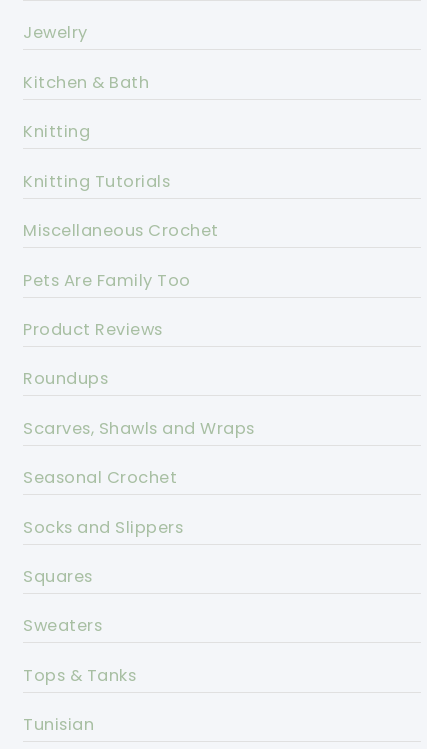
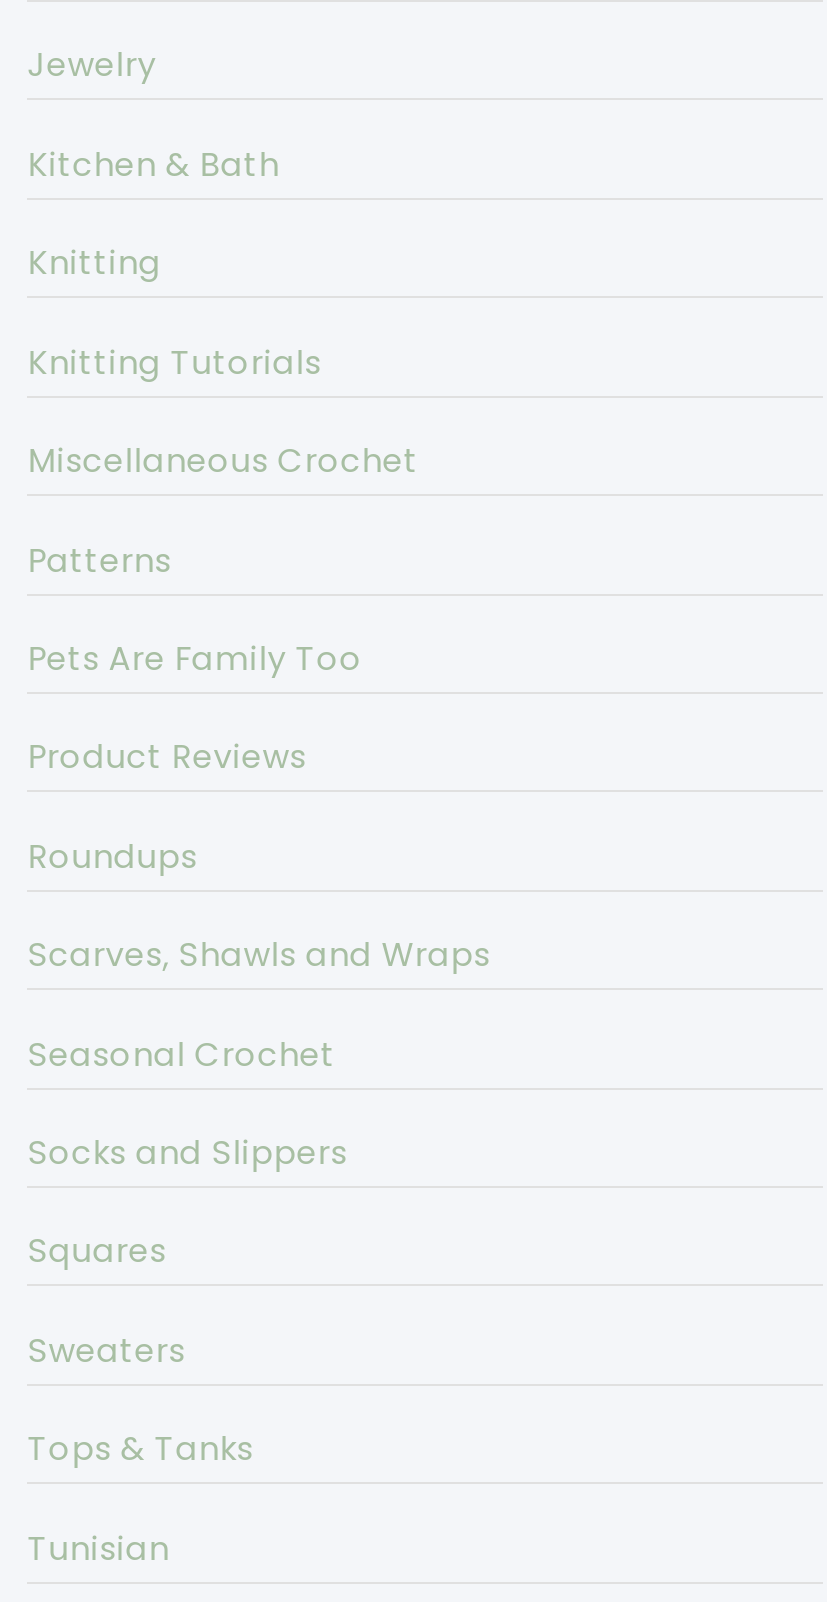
+ Patterns
